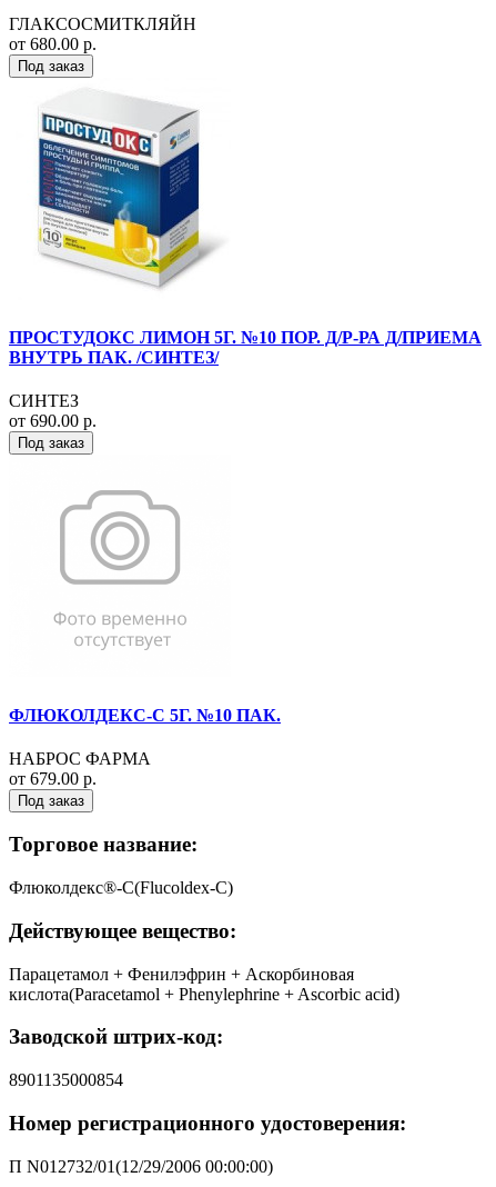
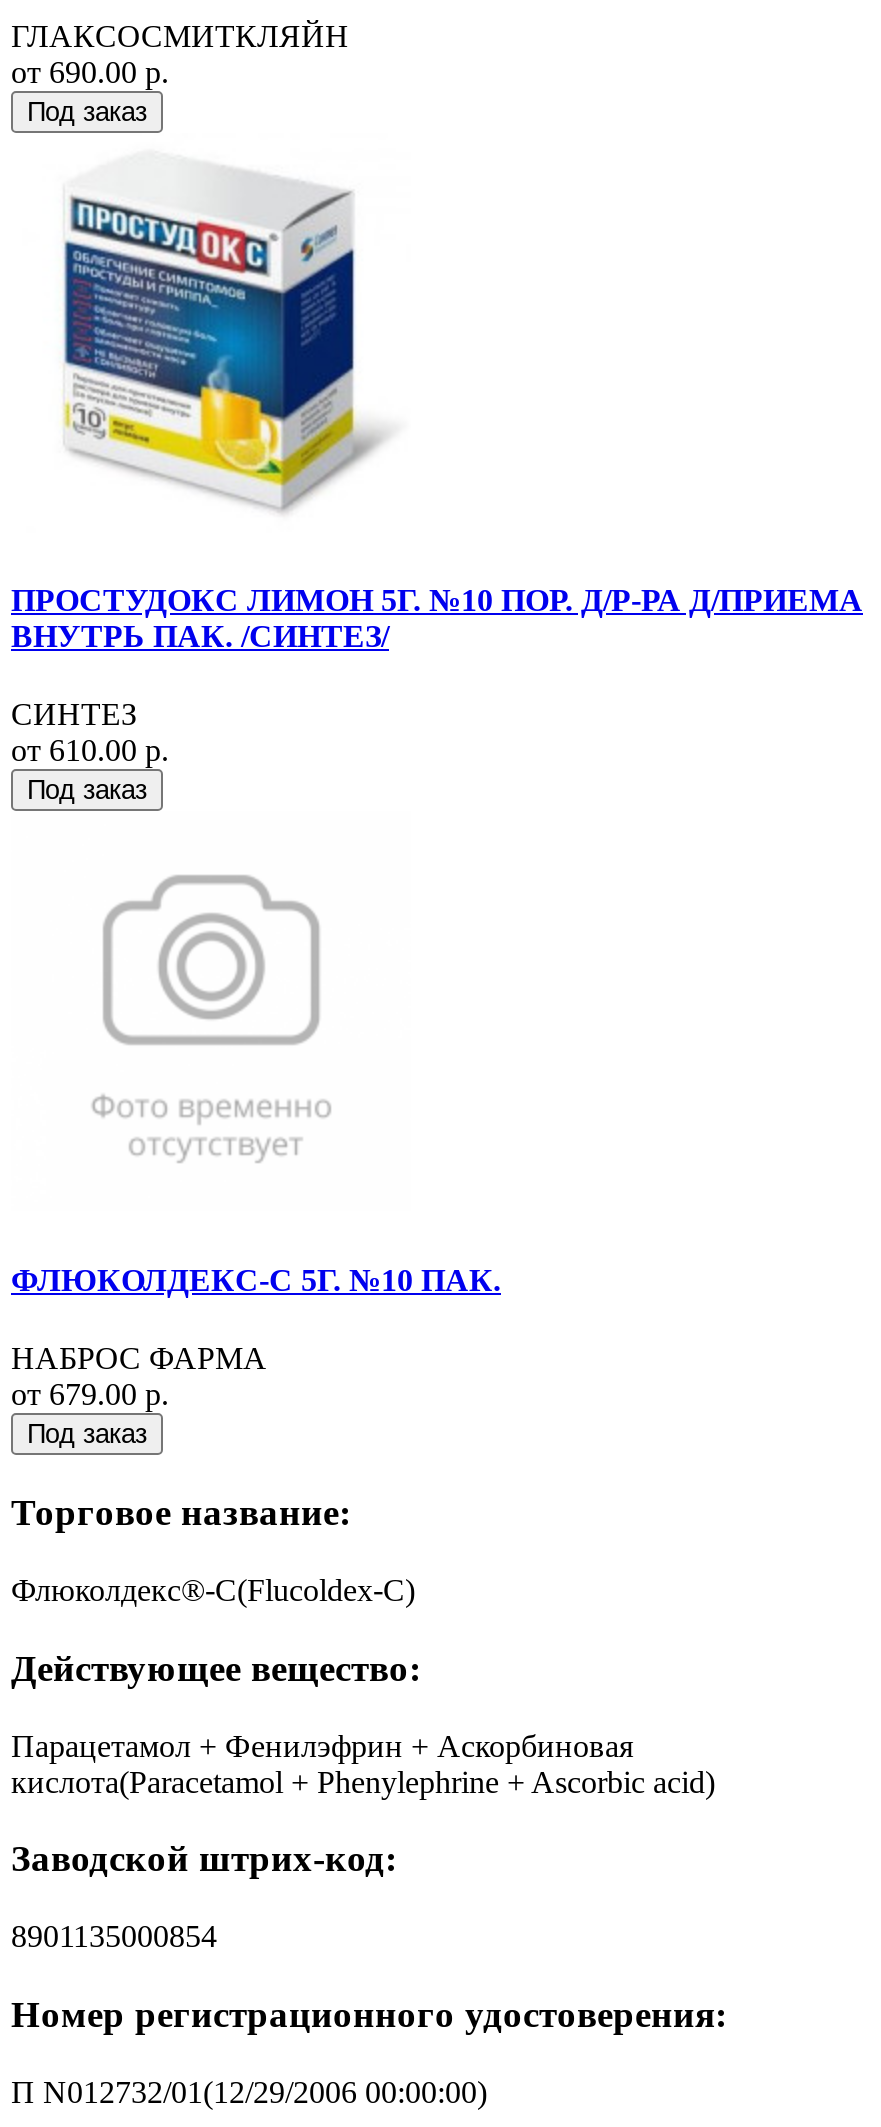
- от 680.00 р.
+ от 690.00 р.

- от 690.00 р.
+ от 610.00 р.
